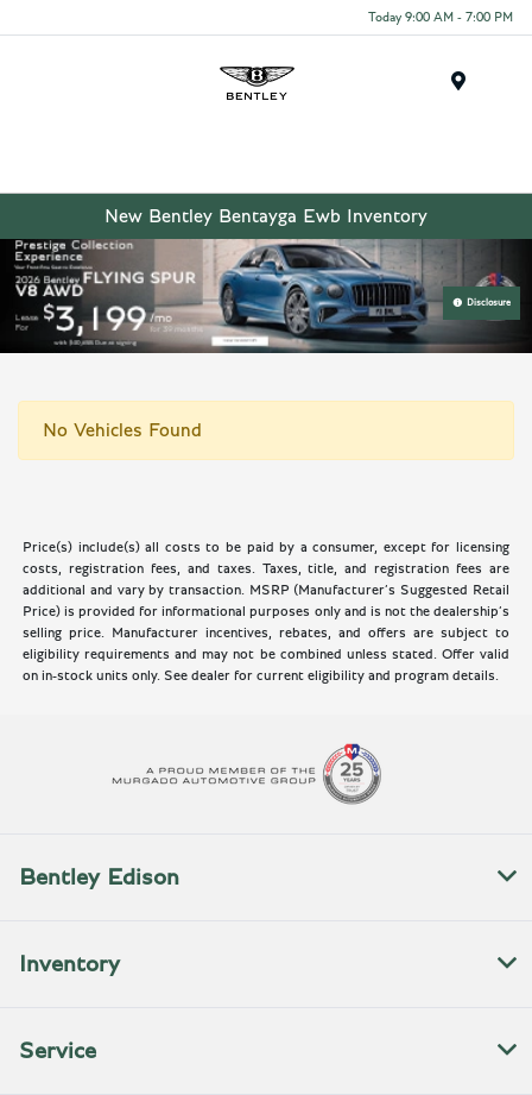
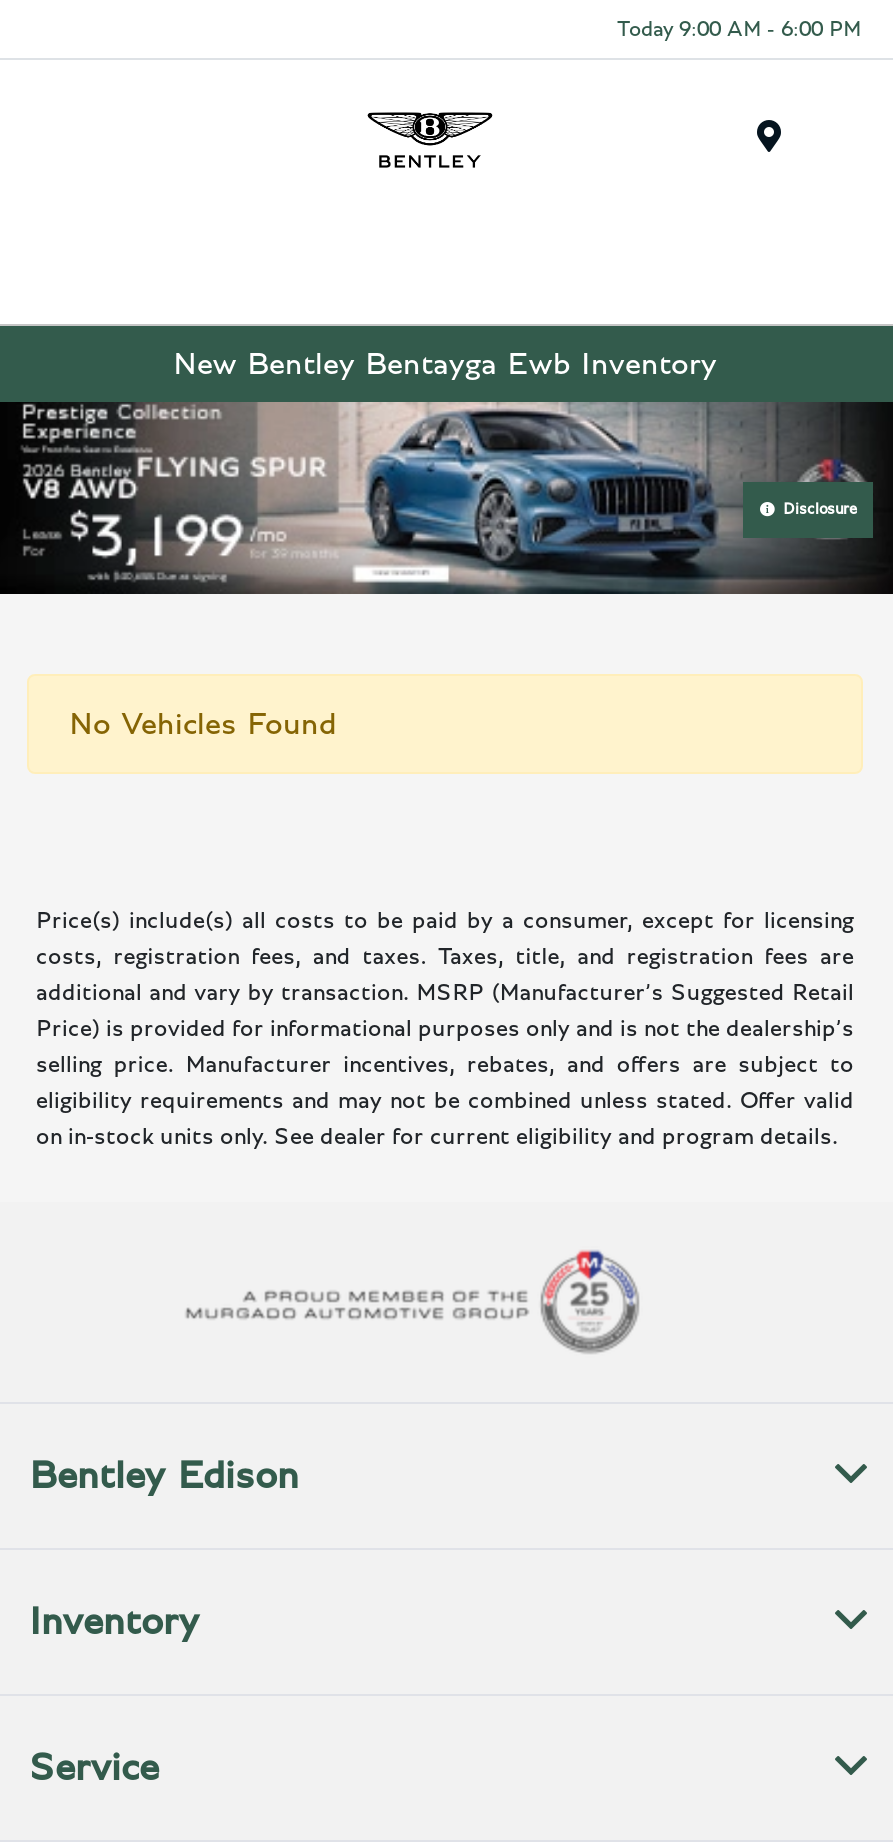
- Today 9:00 AM - 7:00 PM
+ Today 9:00 AM - 6:00 PM
